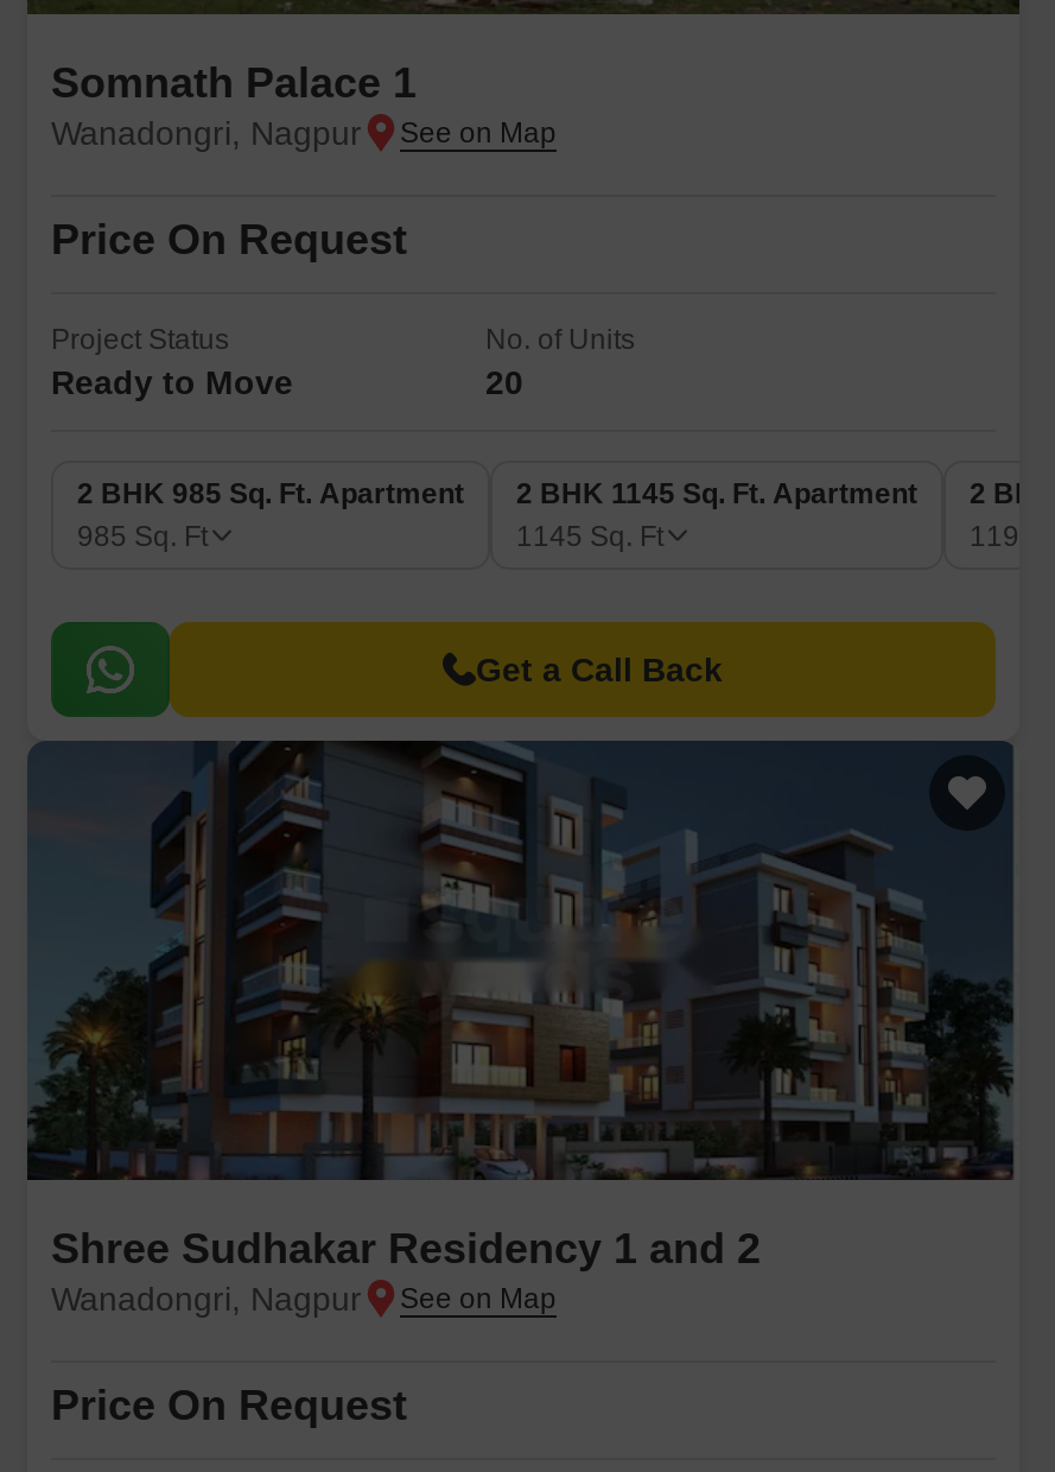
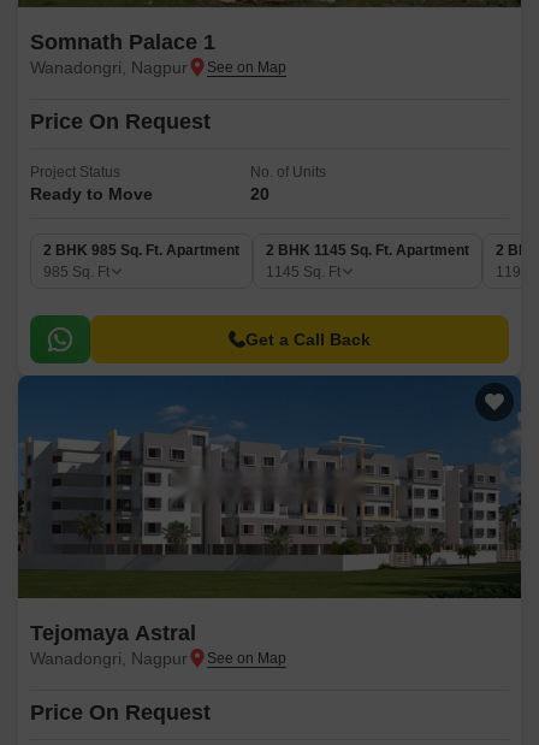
- [image]
- Shree Sudhakar Residency 1 and 2
+ [image]
+ Tejomaya Astral
